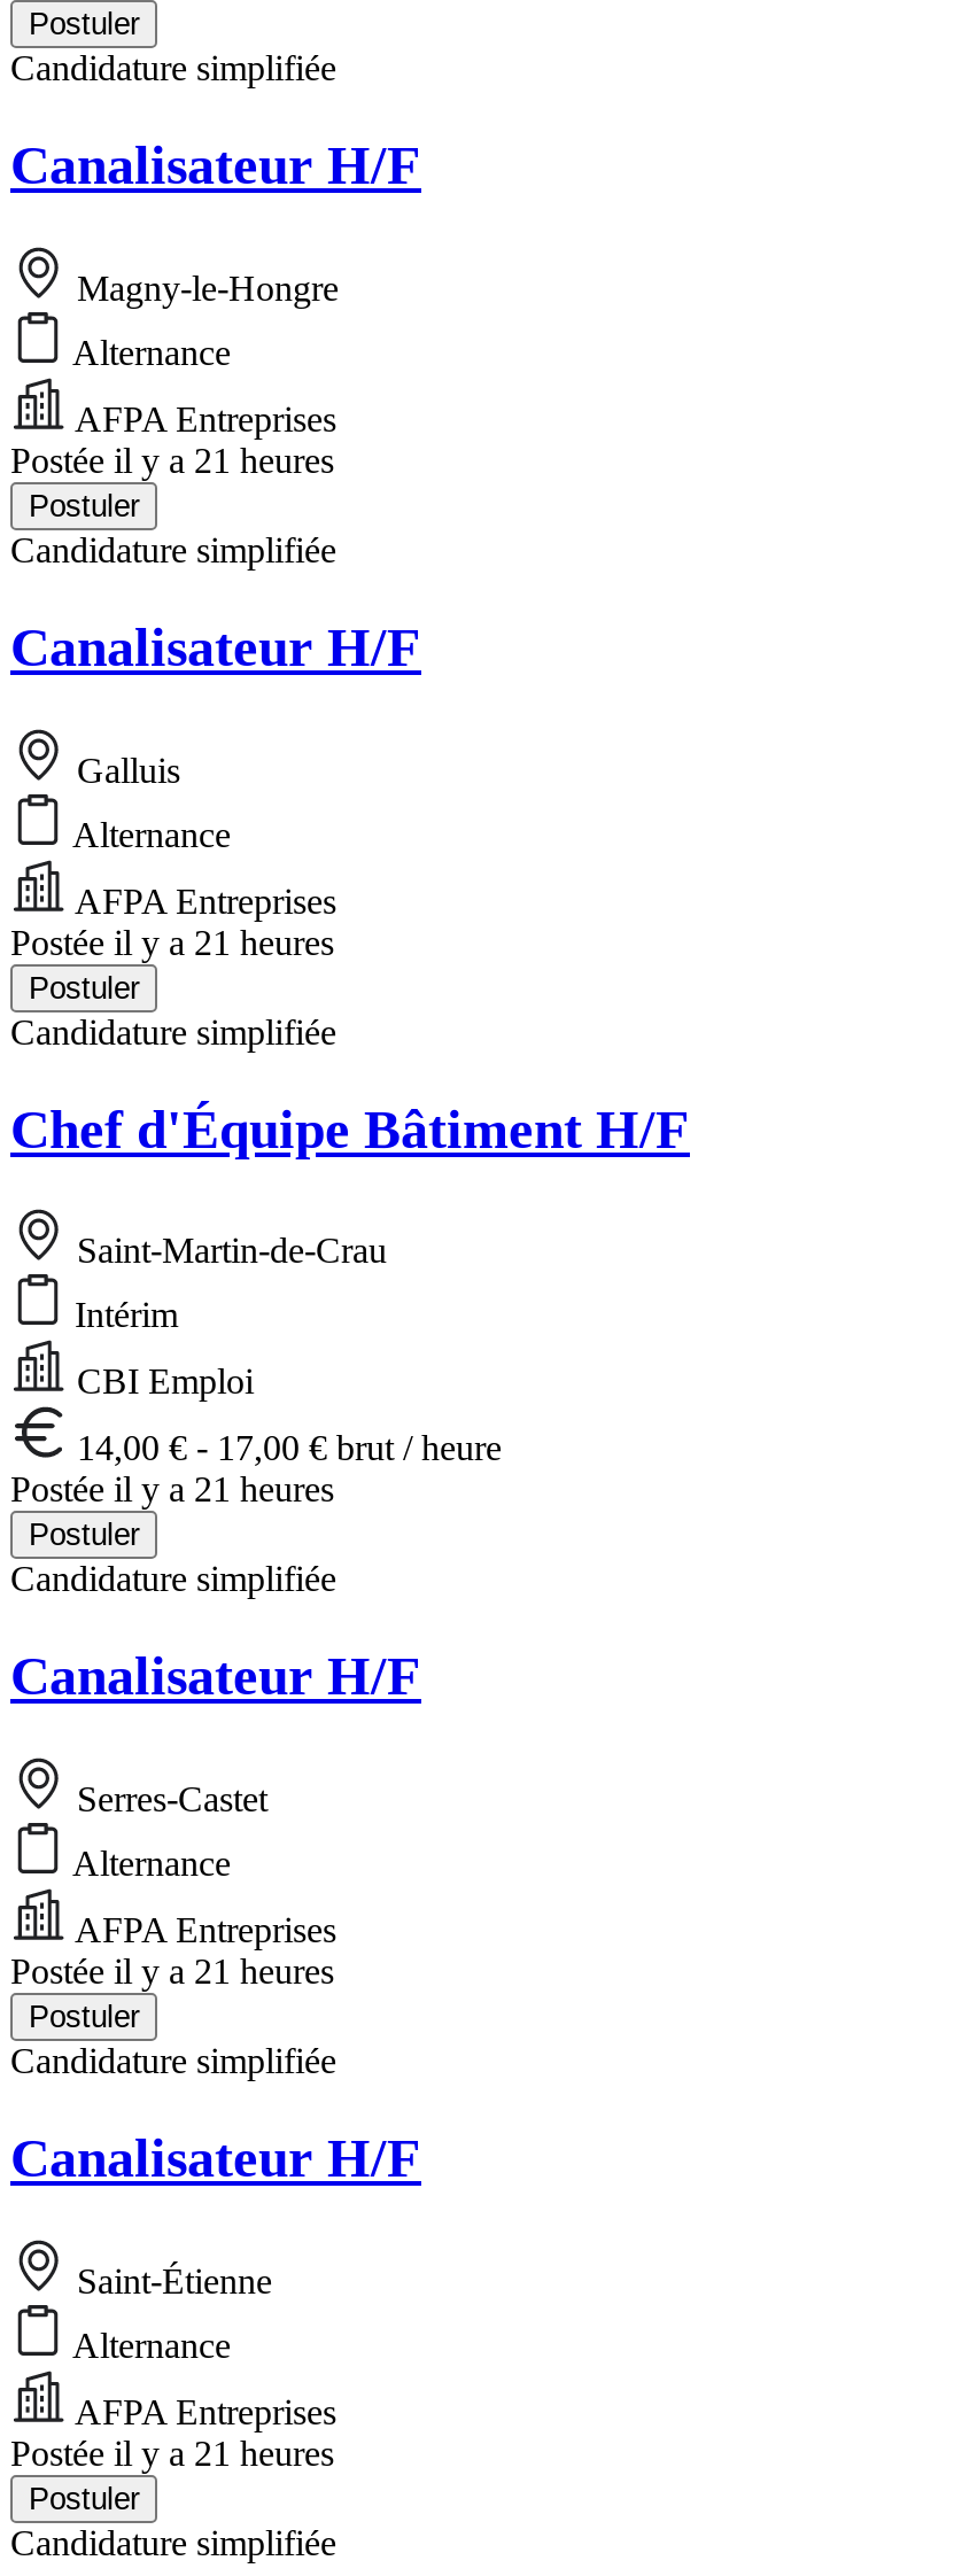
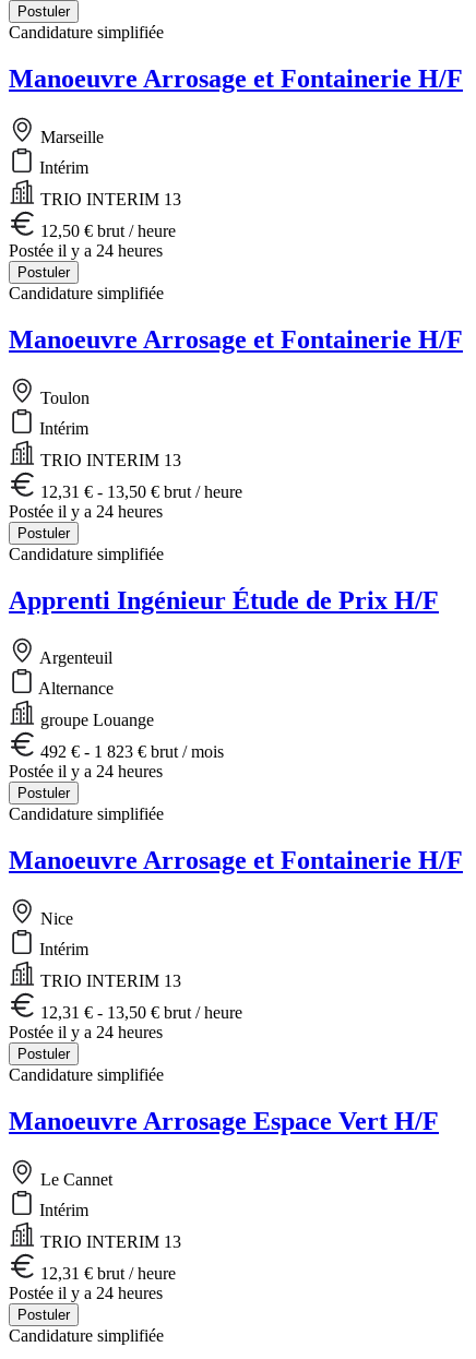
- Canalisateur H/F
- Magny-le-Hongre
- Alternance
- AFPA Entreprises
- Postée il y a 21 heures
+ Manoeuvre Arrosage et Fontainerie H/F
+ Marseille
+ Intérim
+ TRIO INTERIM 13
+ 12,50 € brut / heure
+ Postée il y a 24 heures

- Canalisateur H/F
- Galluis
- Alternance
- AFPA Entreprises
- Postée il y a 21 heures
+ Manoeuvre Arrosage et Fontainerie H/F
+ Toulon
+ Intérim
+ TRIO INTERIM 13
+ 12,31 € - 13,50 € brut / heure
+ Postée il y a 24 heures

- Chef d'Équipe Bâtiment H/F
+ Apprenti Ingénieur Étude de Prix H/F

- Saint-Martin-de-Crau
+ Argenteuil

- Intérim
+ Alternance

- CBI Emploi
+ groupe Louange

- 14,00 € - 17,00 € brut / heure
- Postée il y a 21 heures
+ 492 € - 1 823 € brut / mois
+ Postée il y a 24 heures

- Canalisateur H/F
- Serres-Castet
- Alternance
- AFPA Entreprises
- Postée il y a 21 heures
+ Manoeuvre Arrosage et Fontainerie H/F
+ Nice
+ Intérim
+ TRIO INTERIM 13
+ 12,31 € - 13,50 € brut / heure
+ Postée il y a 24 heures

- Canalisateur H/F
- Saint-Étienne
- Alternance
- AFPA Entreprises
- Postée il y a 21 heures
+ Manoeuvre Arrosage Espace Vert H/F
+ Le Cannet
+ Intérim
+ TRIO INTERIM 13
+ 12,31 € brut / heure
+ Postée il y a 24 heures
